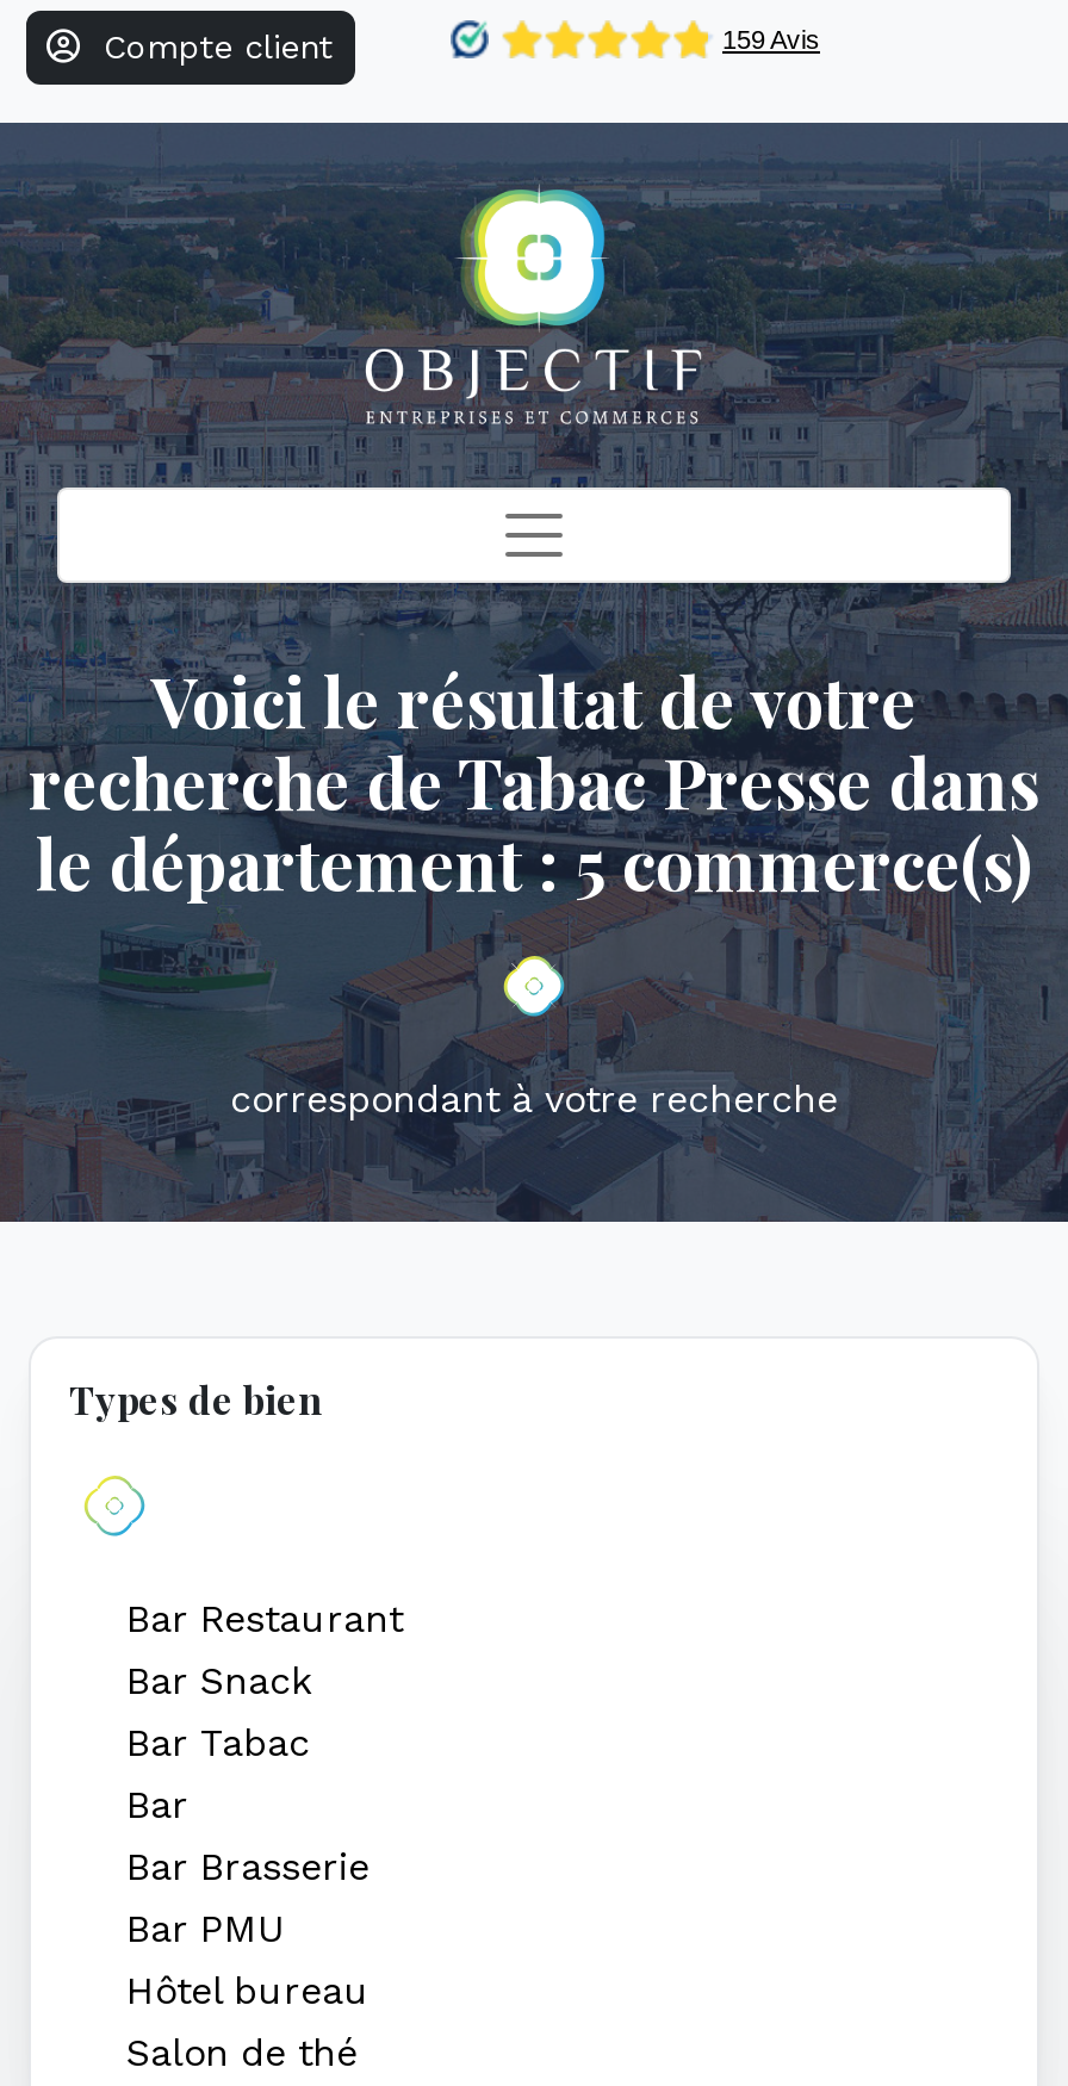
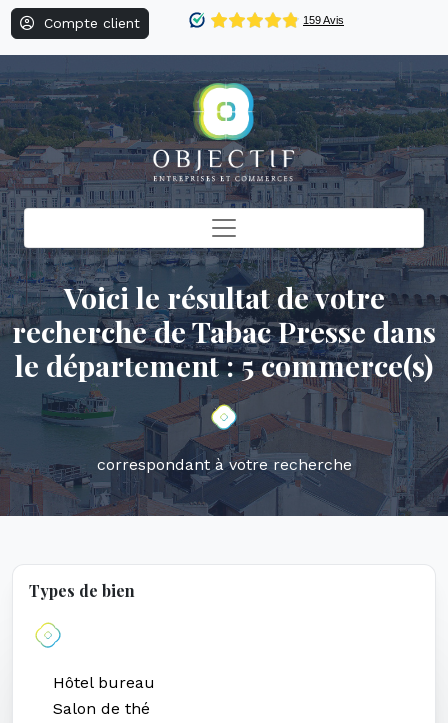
- Bar Restaurant
- Bar Snack
- Bar Tabac
- Bar
- Bar Brasserie
- Bar PMU
